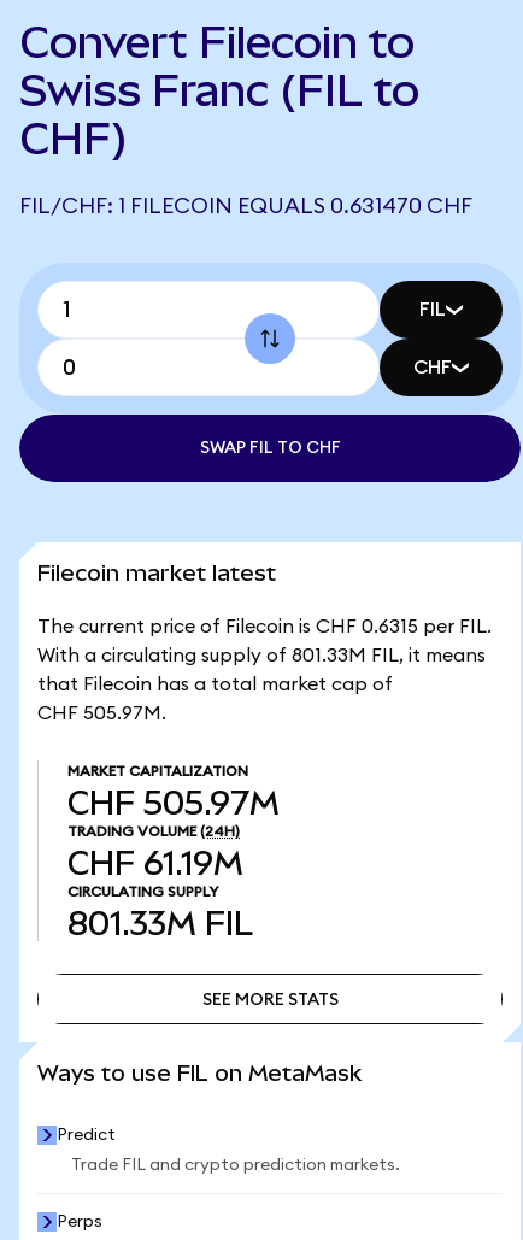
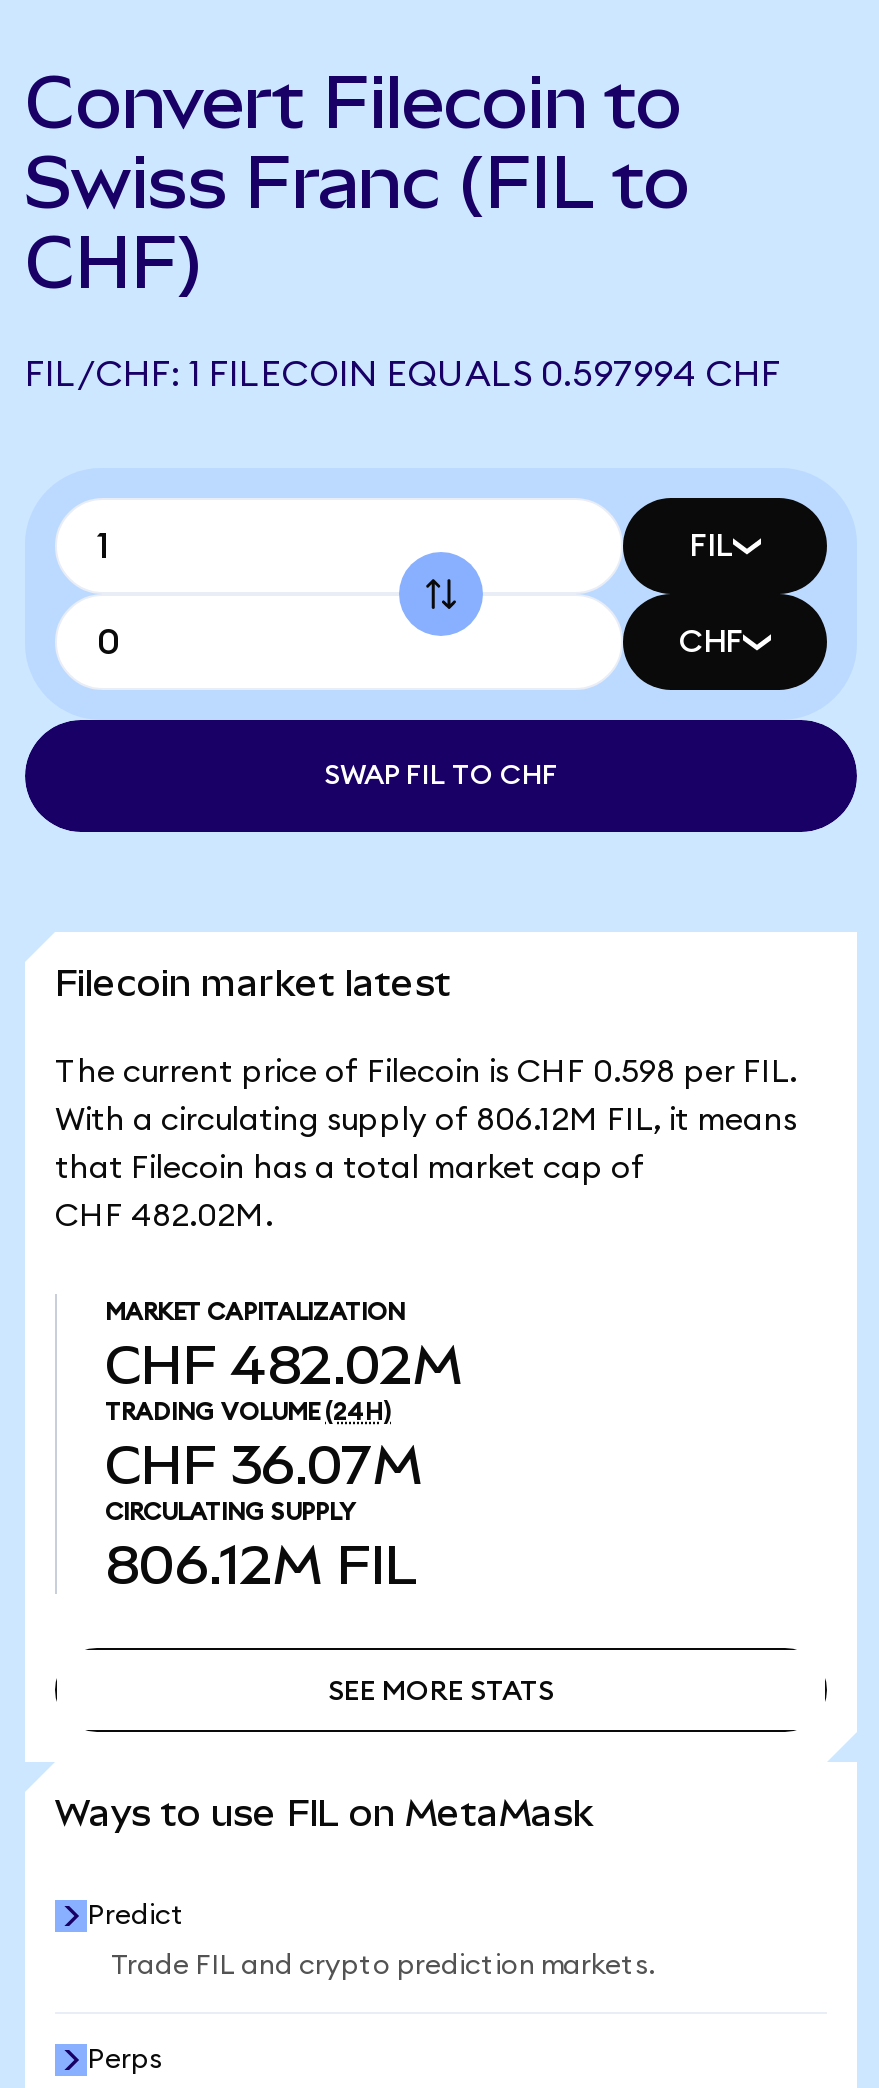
- FIL/CHF: 1 FILECOIN EQUALS 0.631470 CHF
+ FIL/CHF: 1 FILECOIN EQUALS 0.597994 CHF

- The current price of Filecoin is CHF 0.6315 per FIL.
+ The current price of Filecoin is CHF 0.598 per FIL.

- With a circulating supply of 801.33M FIL, it means
+ With a circulating supply of 806.12M FIL, it means

- CHF 505.97M.
+ CHF 482.02M.

- CHF 505.97M
+ CHF 482.02M

- CHF 61.19M
+ CHF 36.07M

- 801.33M FIL
+ 806.12M FIL
